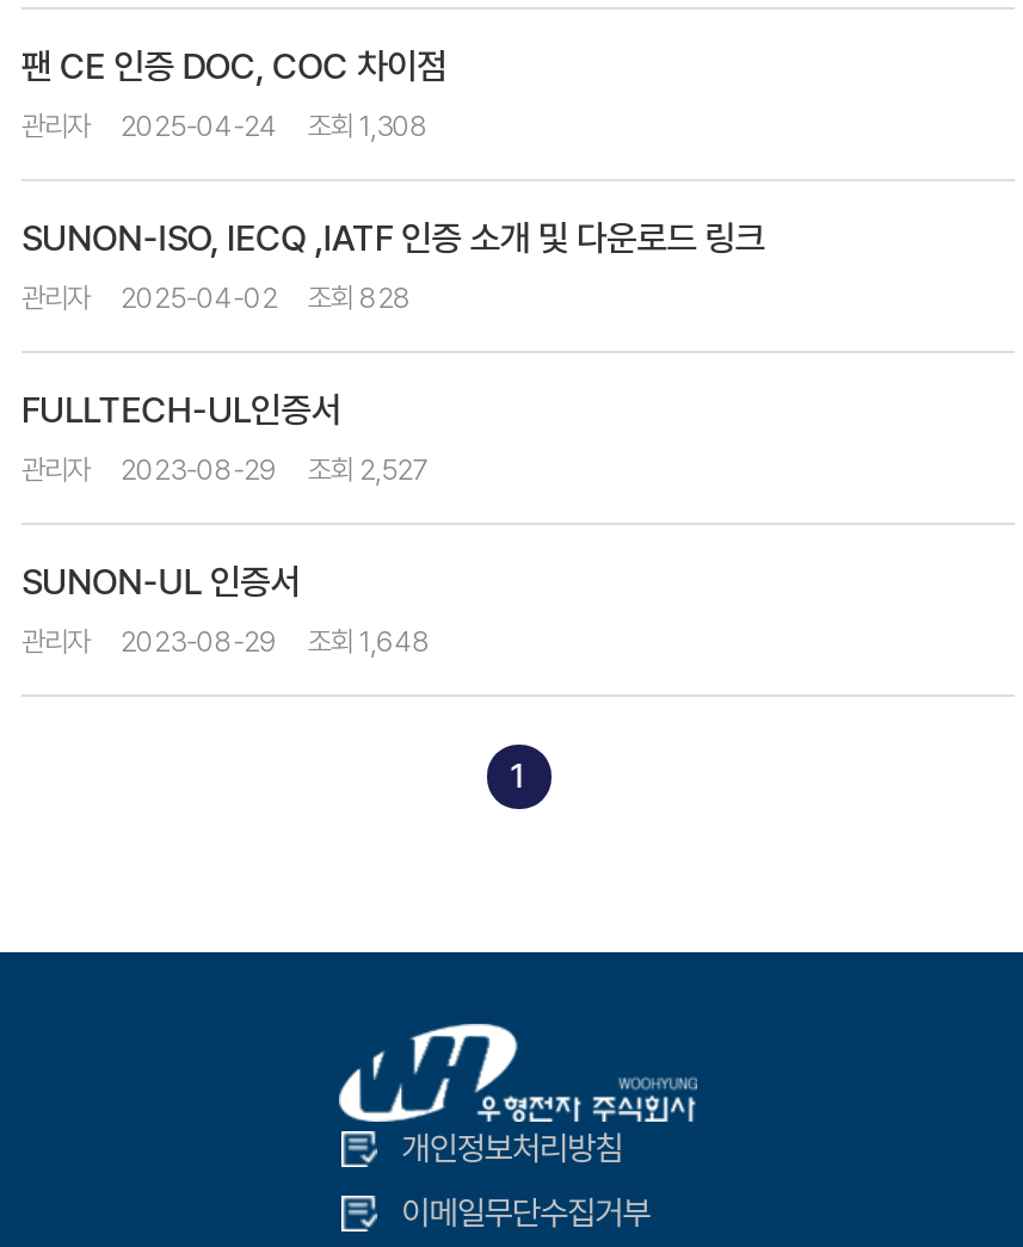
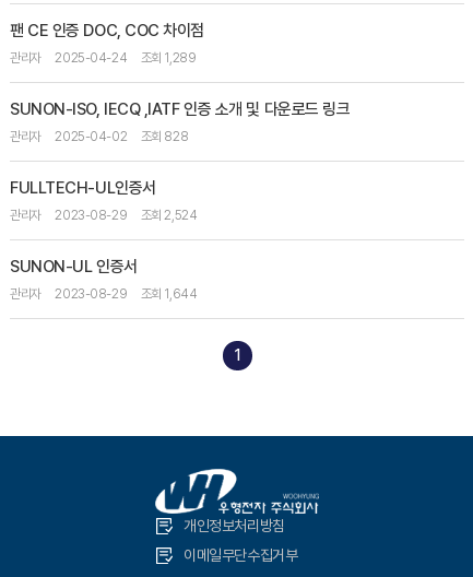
- 관리자 2025-04-24 조회 1,308
+ 관리자 2025-04-24 조회 1,289

- 관리자 2023-08-29 조회 2,527
+ 관리자 2023-08-29 조회 2,524

- 관리자 2023-08-29 조회 1,648
+ 관리자 2023-08-29 조회 1,644
